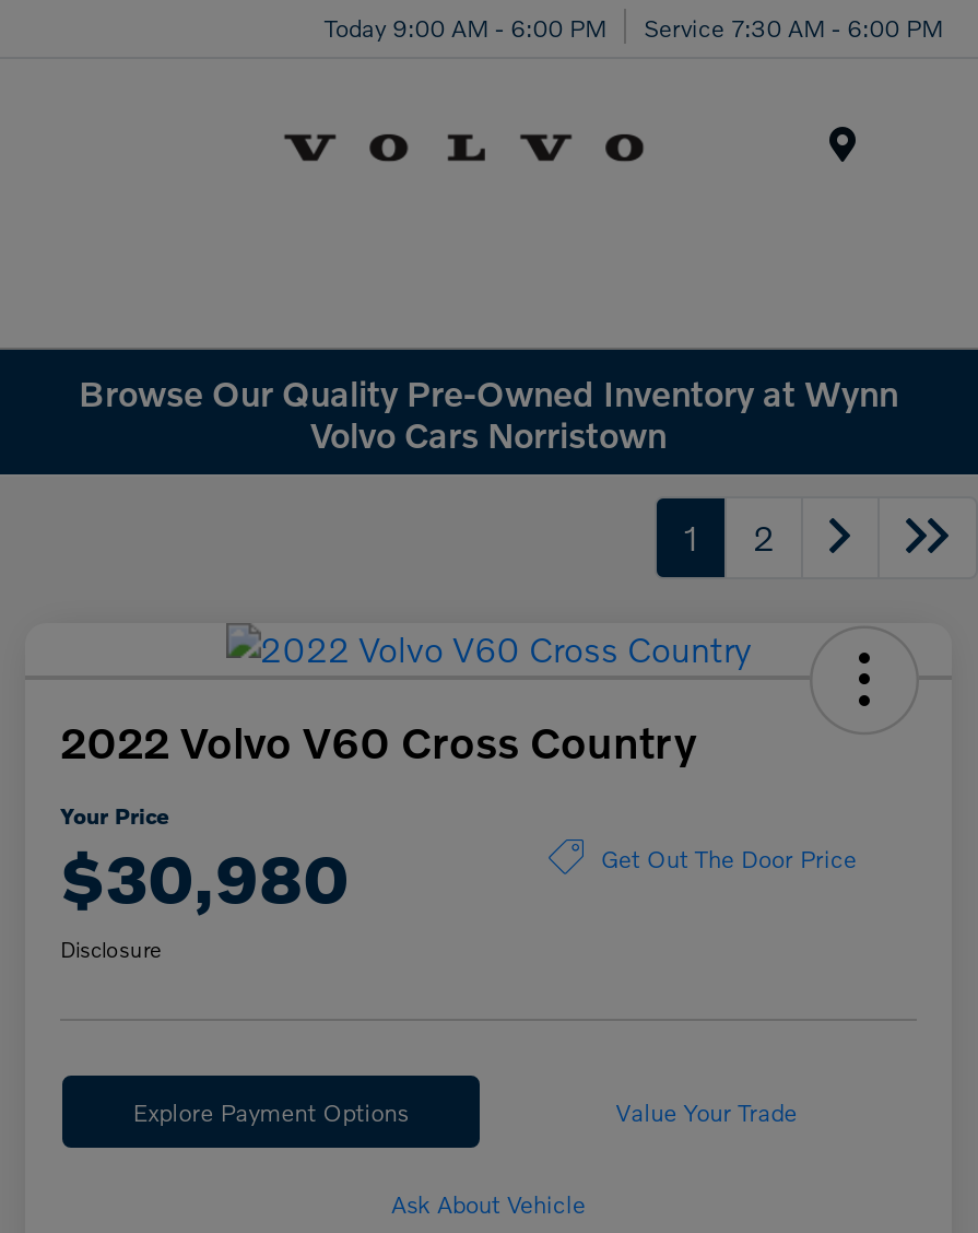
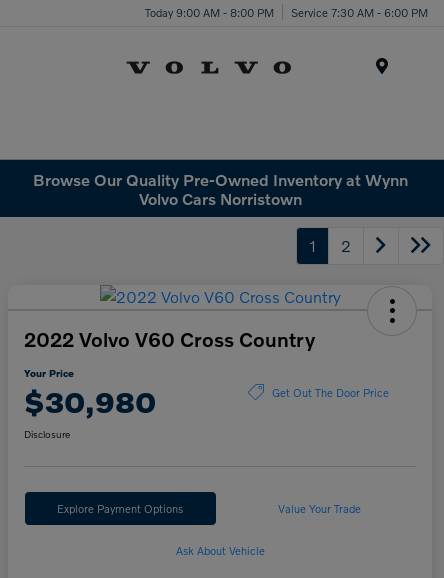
- Today 9:00 AM - 6:00 PM Service 7:30 AM - 6:00 PM
+ Today 9:00 AM - 8:00 PM Service 7:30 AM - 6:00 PM
